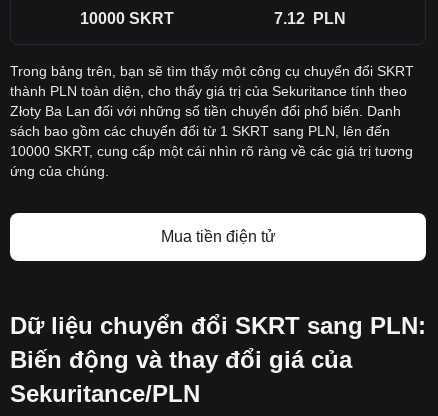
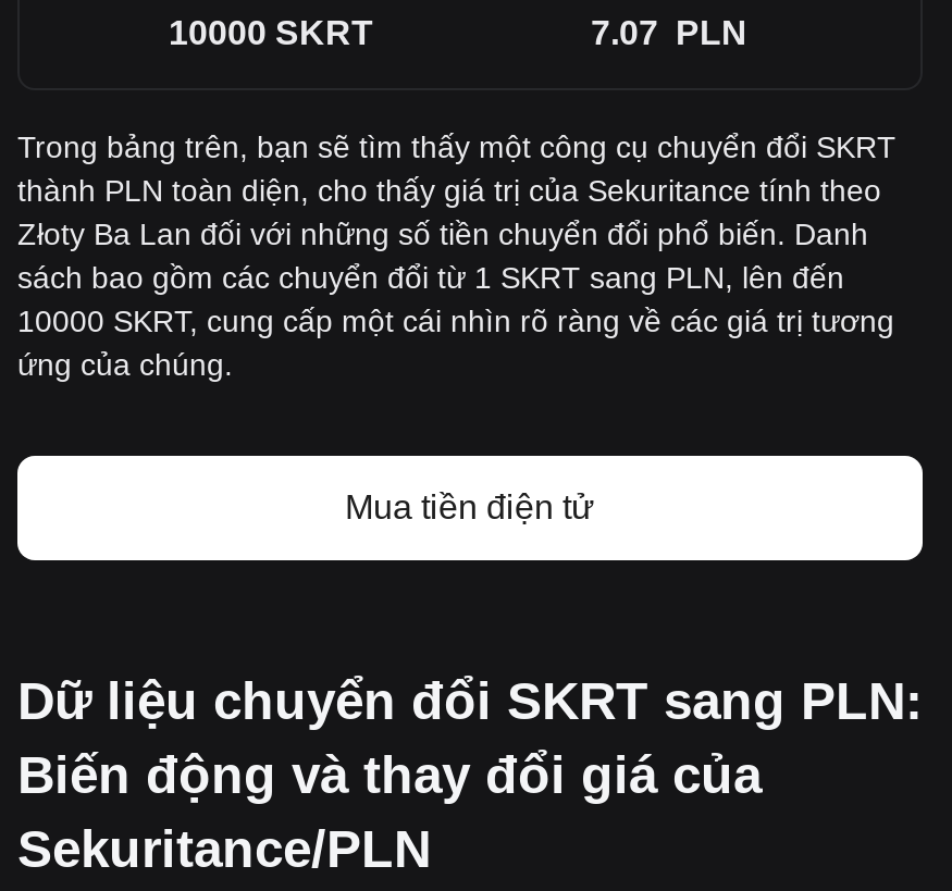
- 7.12 PLN
+ 7.07 PLN
